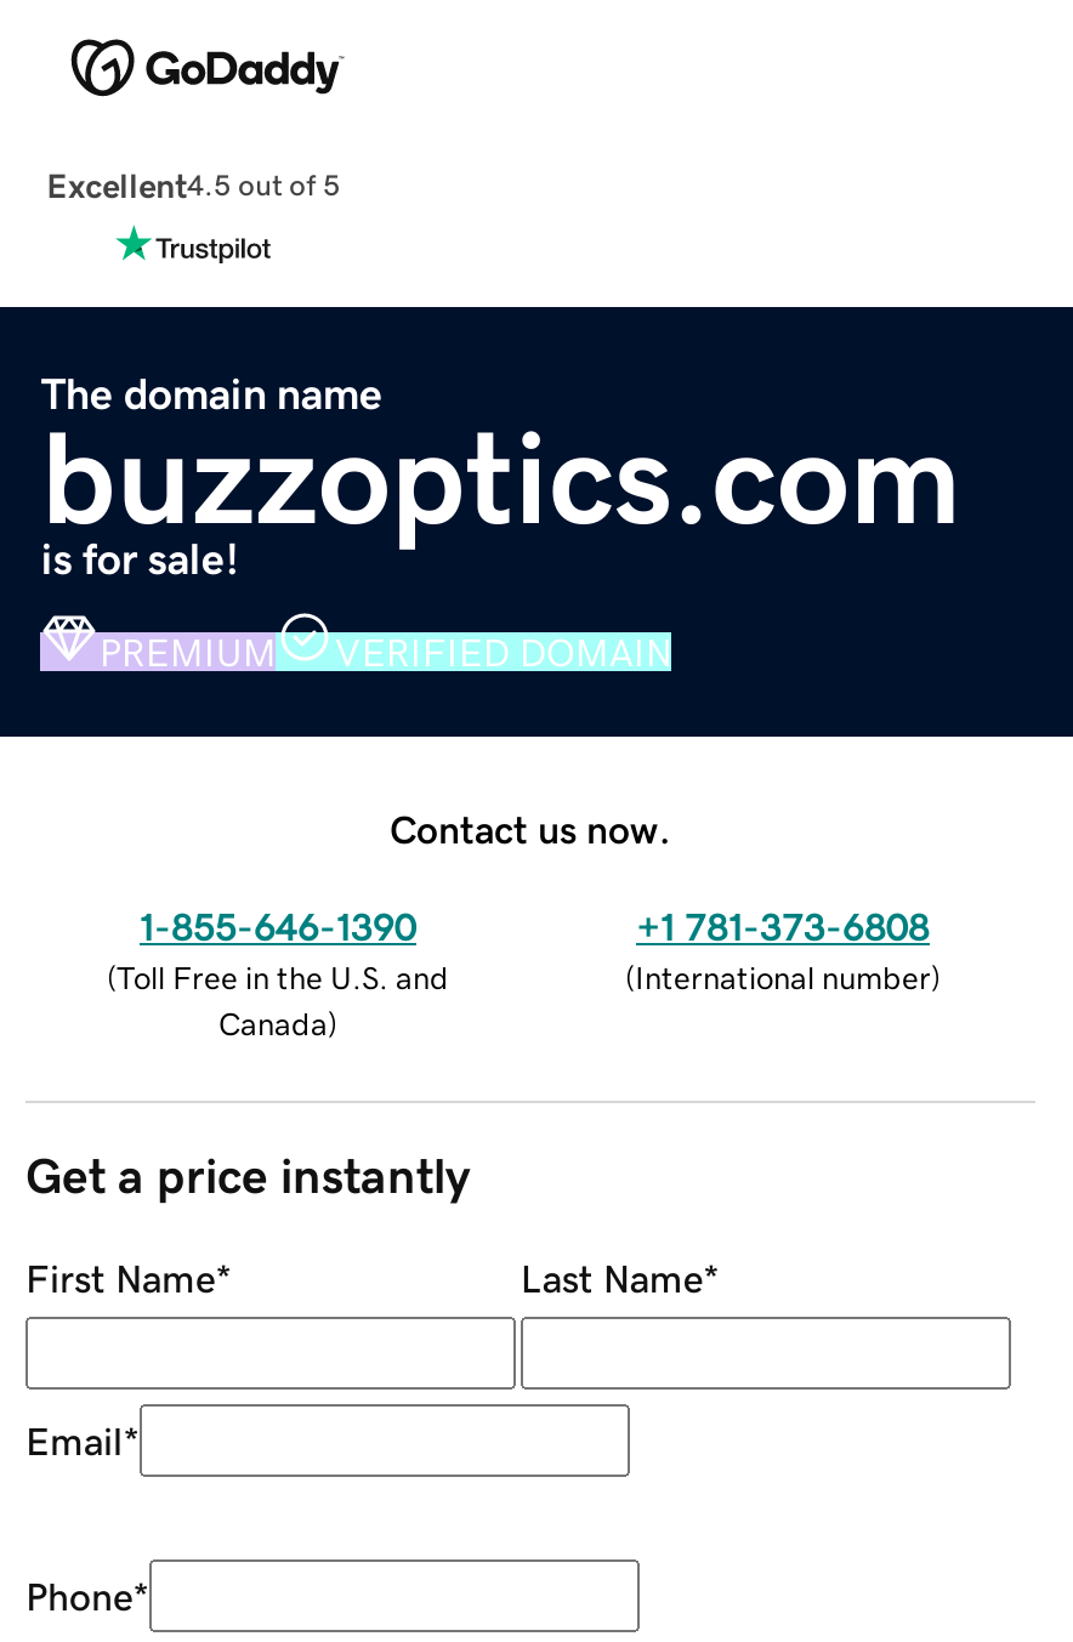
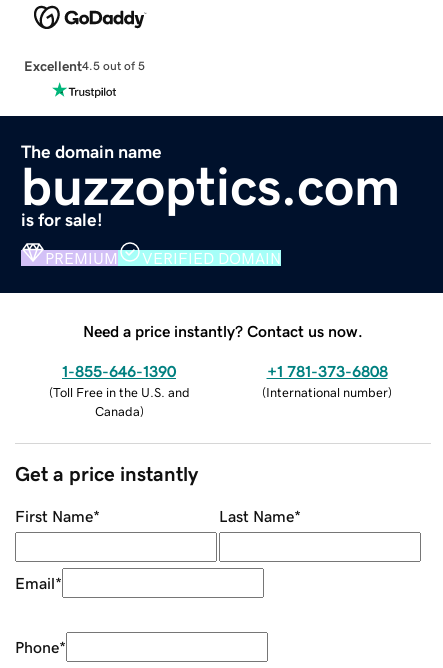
- Contact us now.
+ Need a price instantly? Contact us now.
